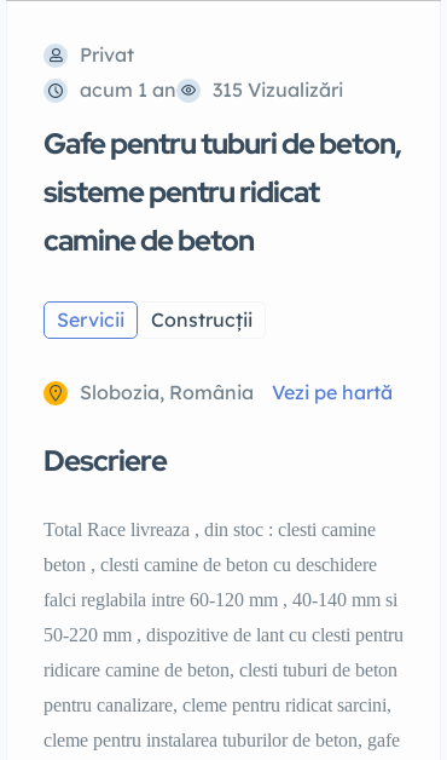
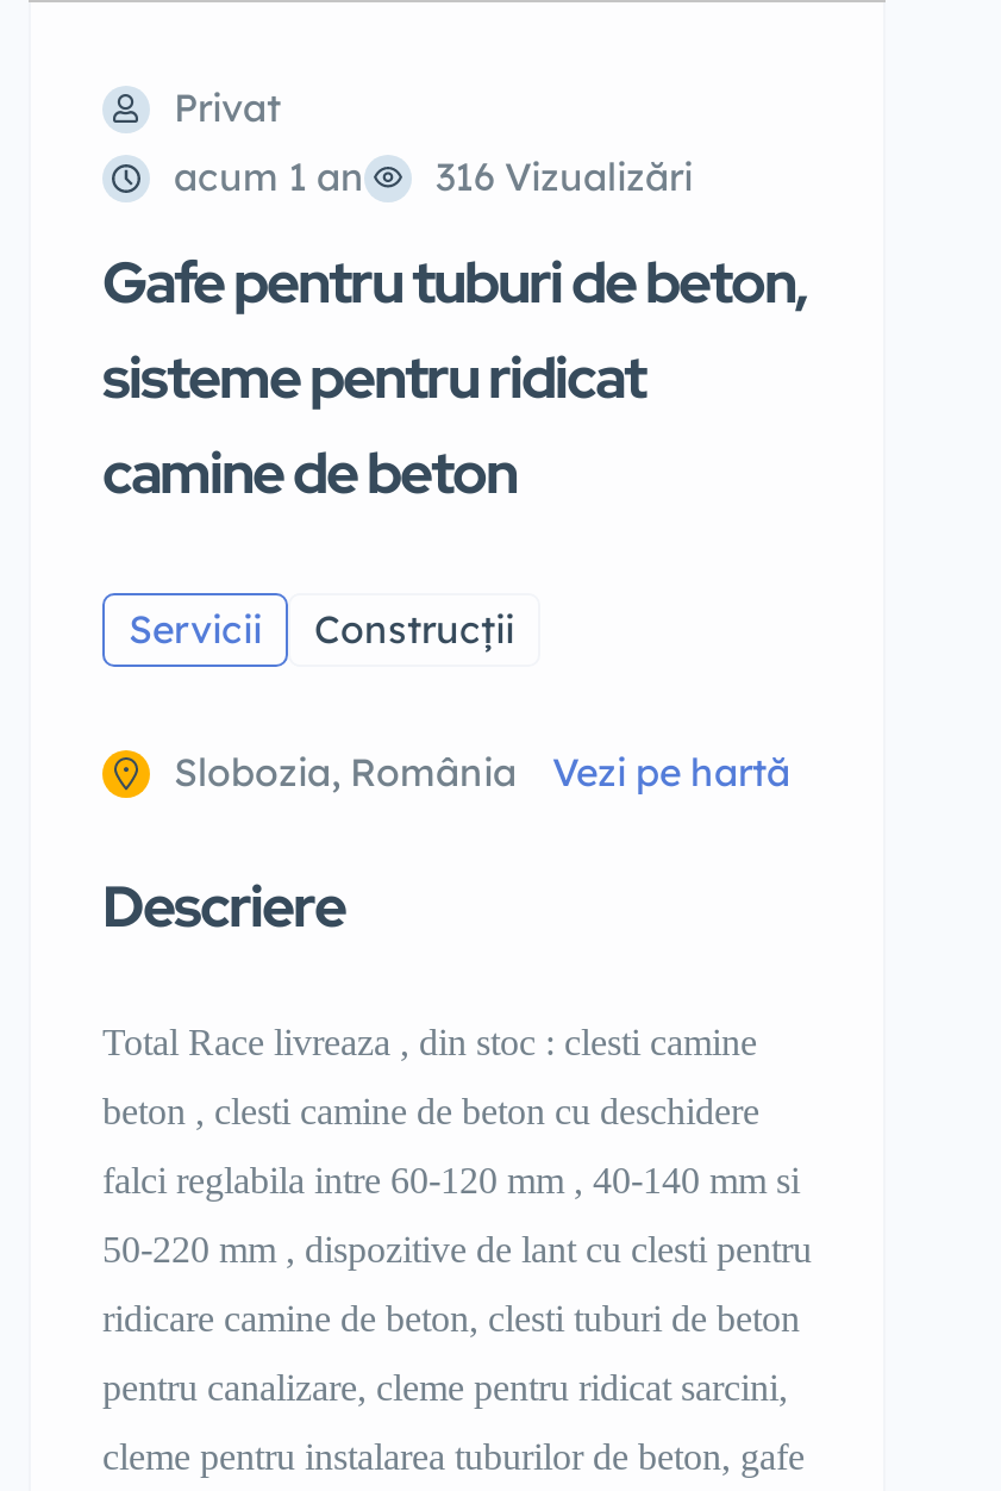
- acum 1 an 315 Vizualizări
+ acum 1 an 316 Vizualizări
